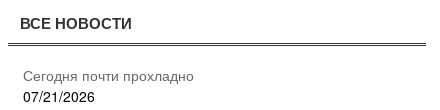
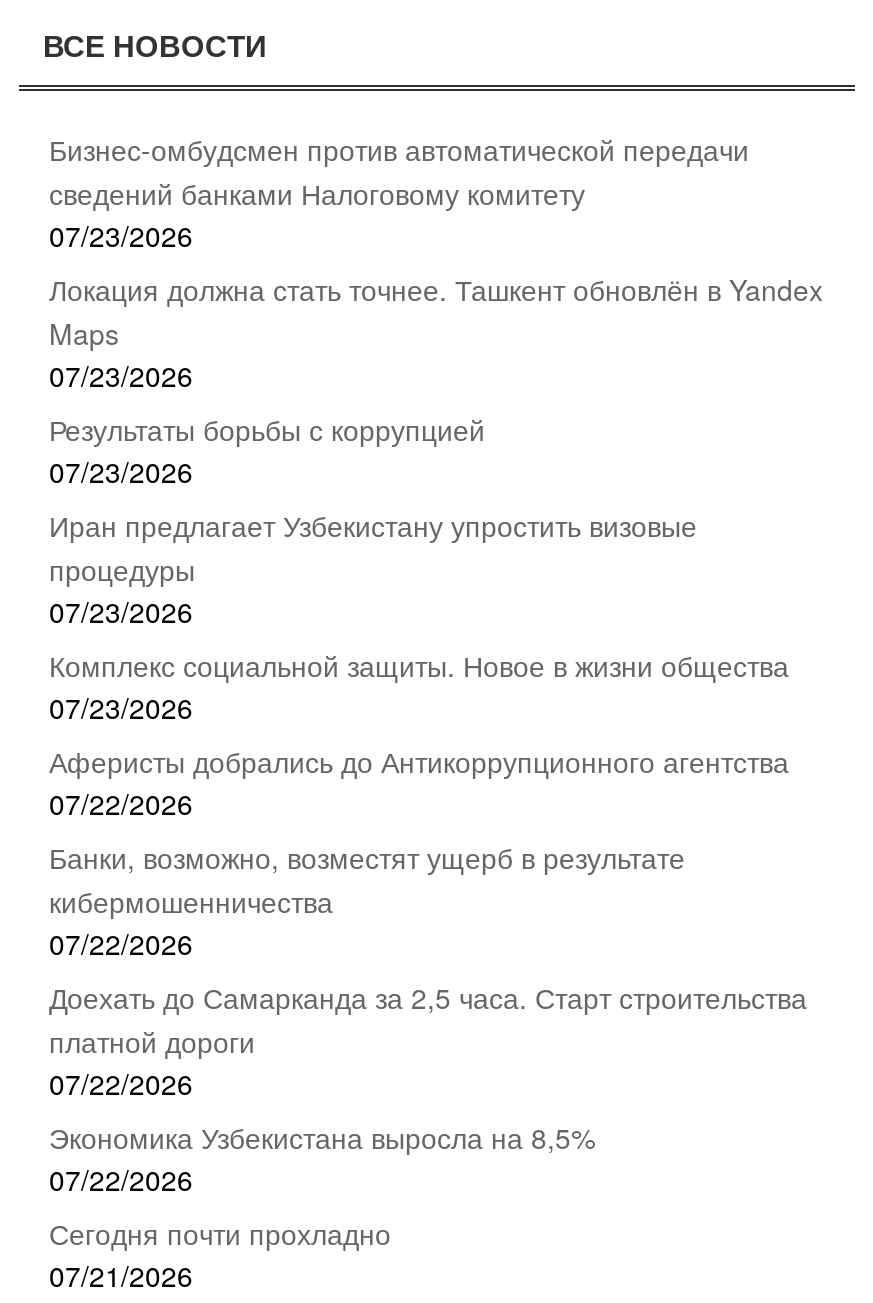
+ Бизнес-омбудсмен против автоматической передачи
+ сведений банками Налоговому комитету
+ 07/23/2026
+ Локация должна стать точнее. Ташкент обновлён в Yandex
+ Maps
+ 07/23/2026
+ Результаты борьбы с коррупцией
+ 07/23/2026
+ Иран предлагает Узбекистану упростить визовые
+ процедуры
+ 07/23/2026
+ Комплекс социальной защиты. Новое в жизни общества
+ 07/23/2026
+ Аферисты добрались до Антикоррупционного агентства
+ 07/22/2026
+ Банки, возможно, возместят ущерб в результате
+ кибермошенничества
+ 07/22/2026
+ Доехать до Самарканда за 2,5 часа. Старт строительства
+ платной дороги
+ 07/22/2026
+ Экономика Узбекистана выросла на 8,5%
+ 07/22/2026
